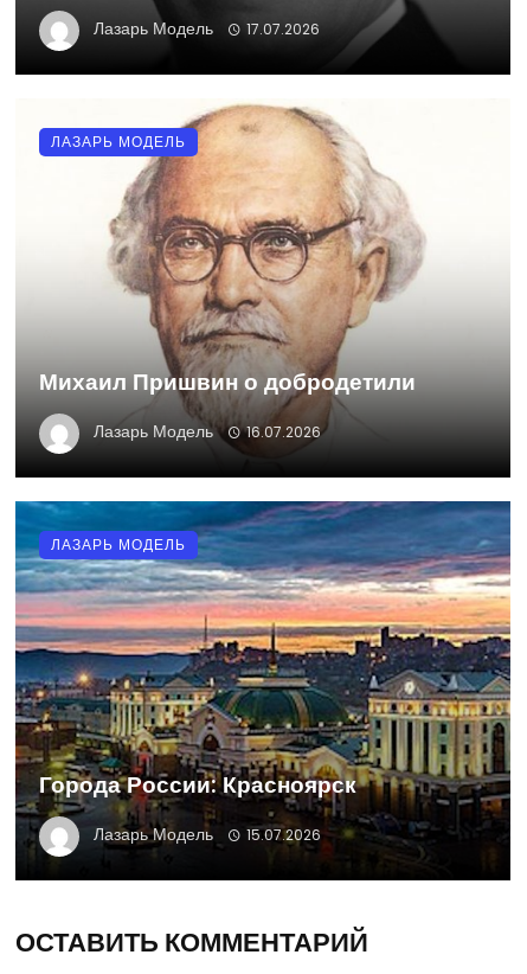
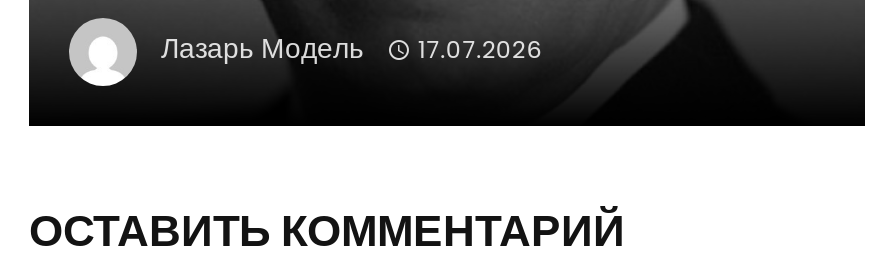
- [image]
- Михаил Пришвин о добродетили
- Лазарь Модель
- 16.07.2026

- ЛАЗАРЬ МОДЕЛЬ

- [image]
- Города России: Красноярск
- Лазарь Модель
- 15.07.2026

- ЛАЗАРЬ МОДЕЛЬ
